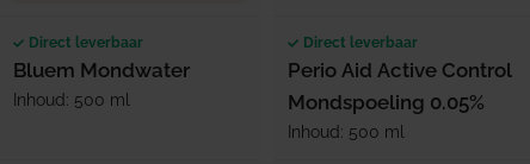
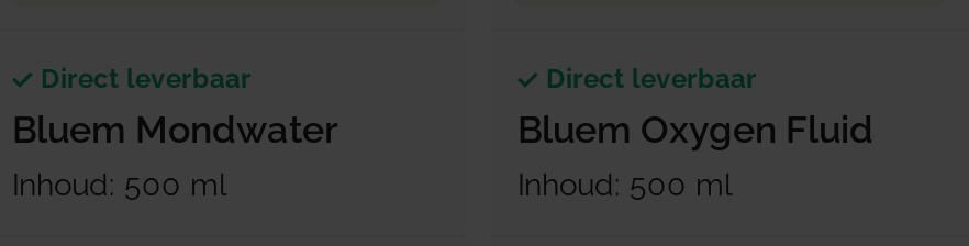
- Perio Aid Active Control
- Mondspoeling 0.05%
+ Bluem Oxygen Fluid
